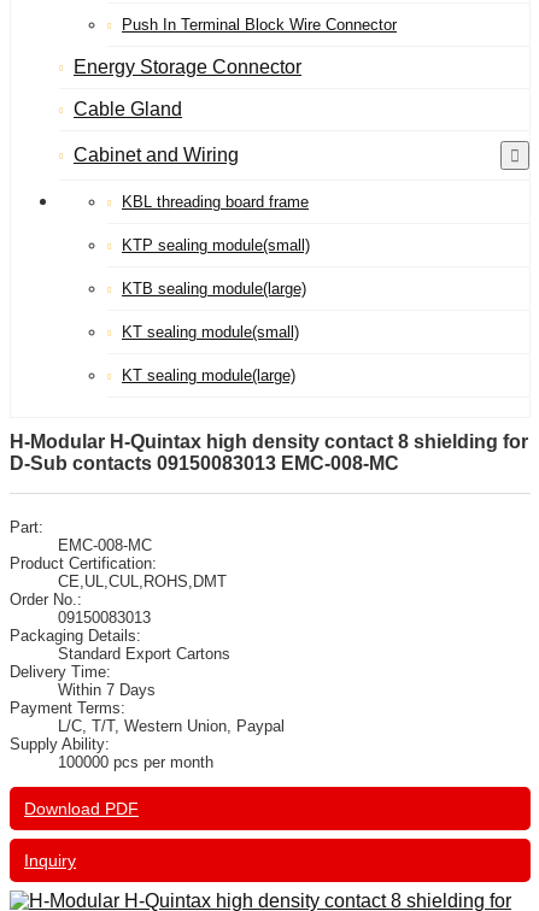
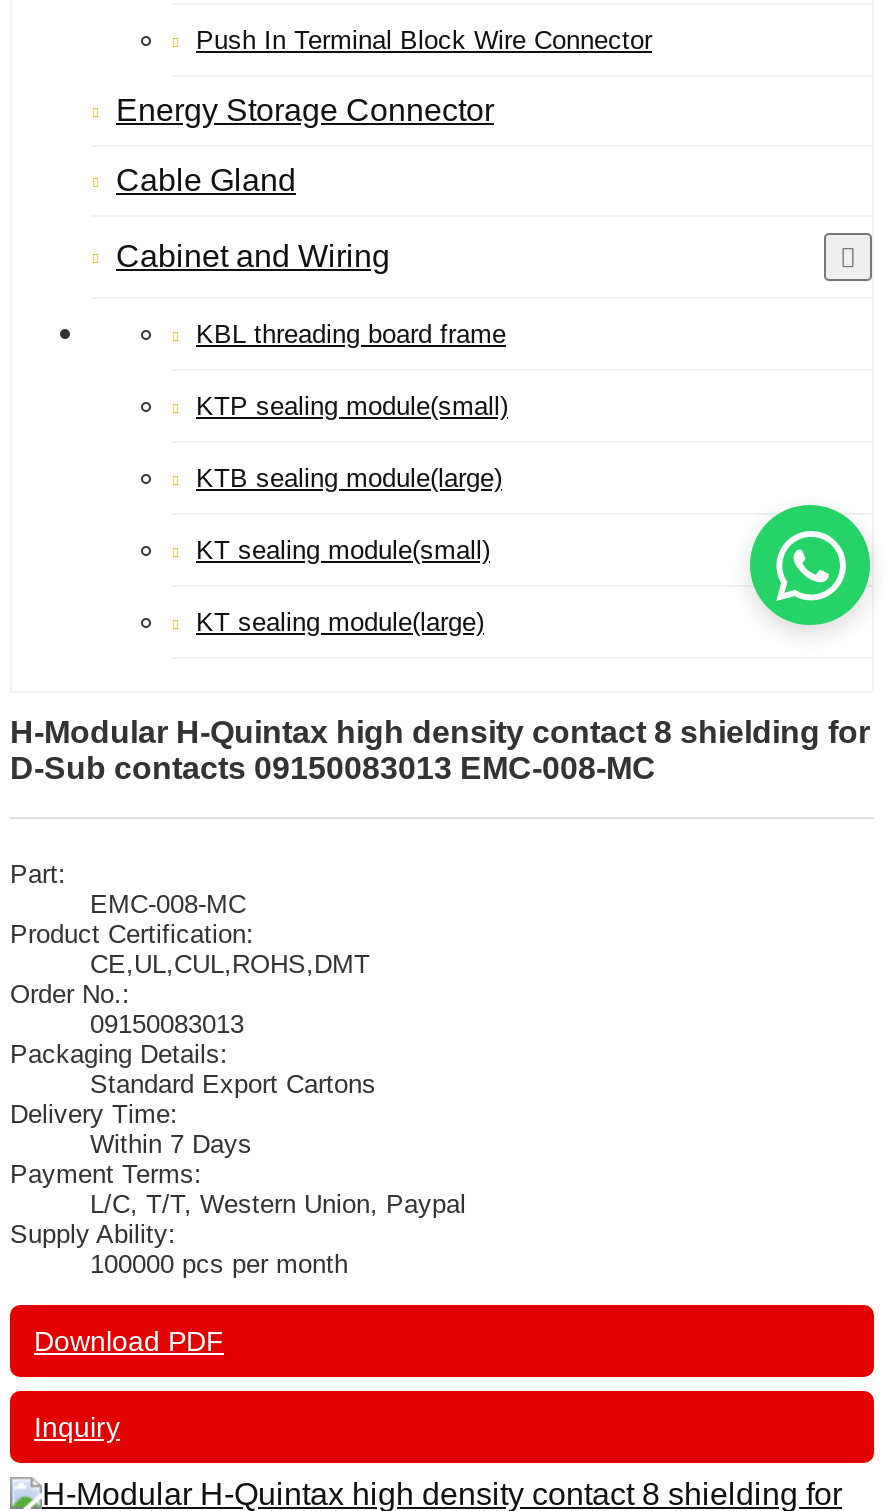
+ [image]
